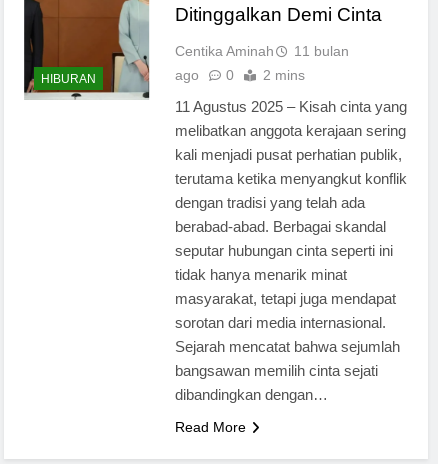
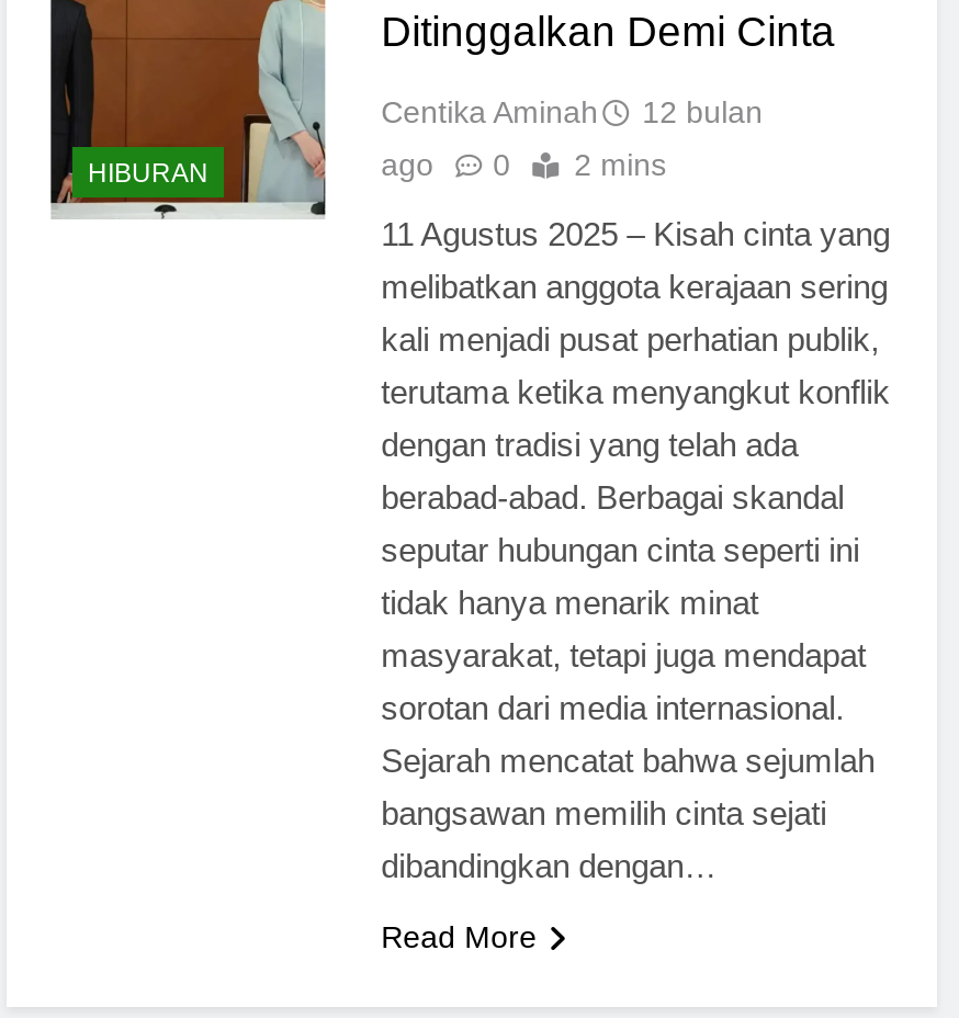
- Centika Aminah 11 bulan
+ Centika Aminah 12 bulan
